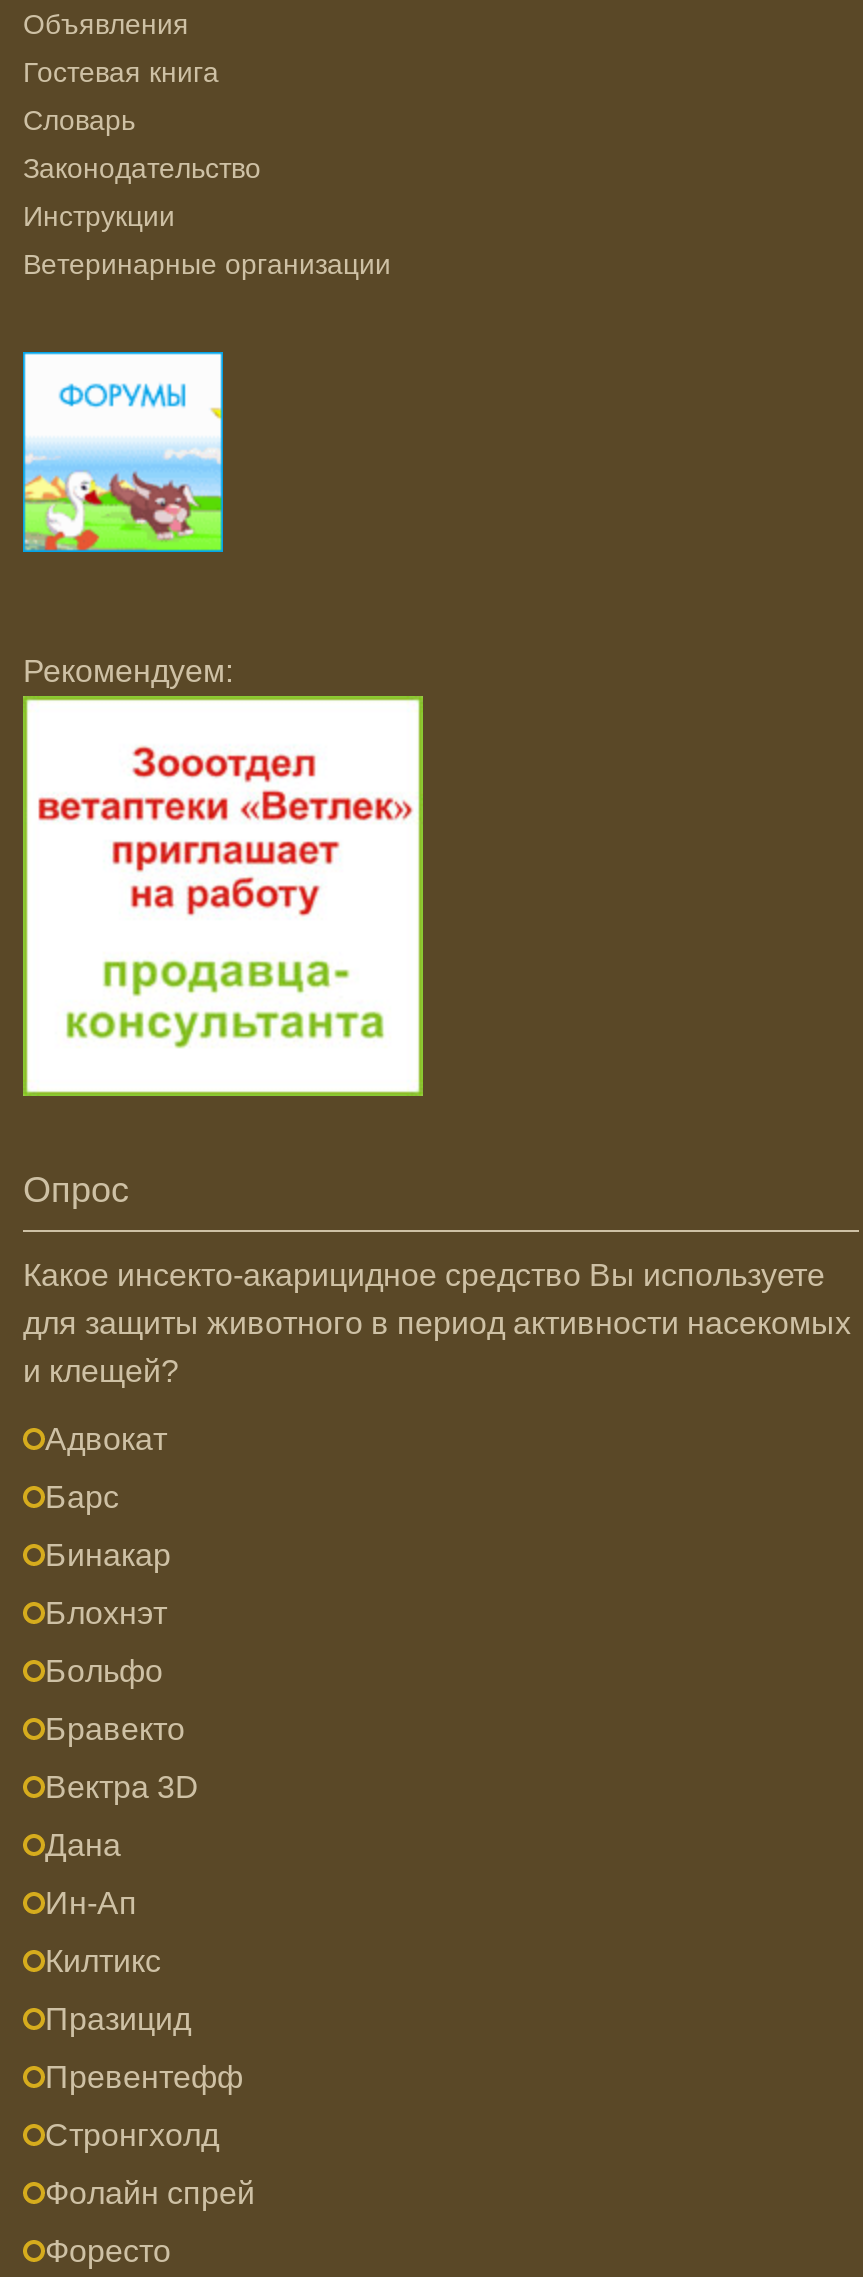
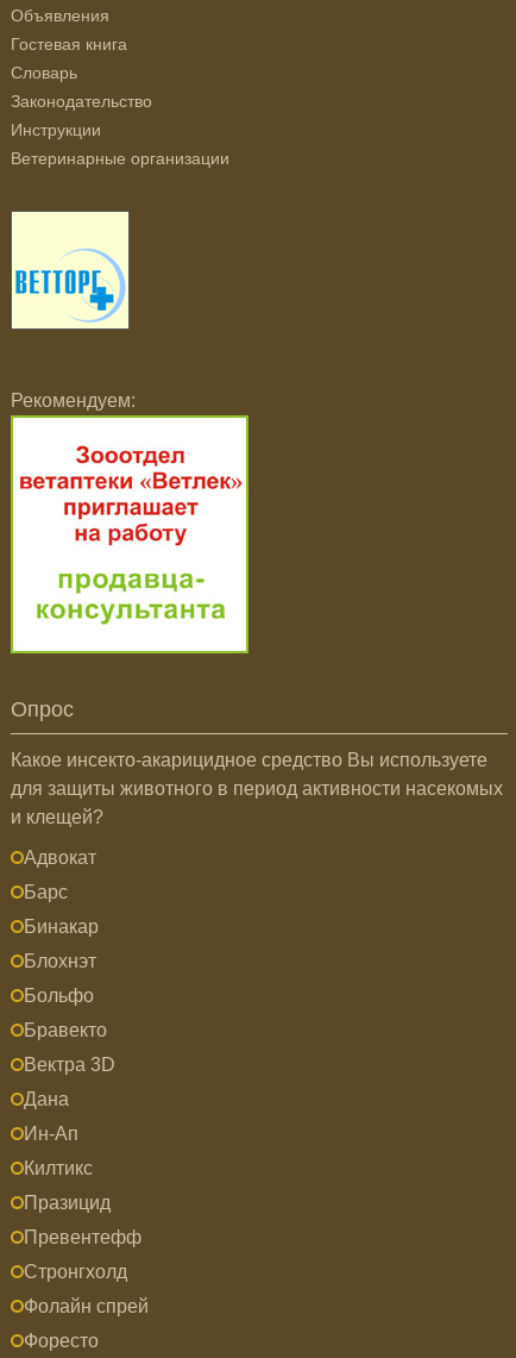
- [image]
+ [image]
